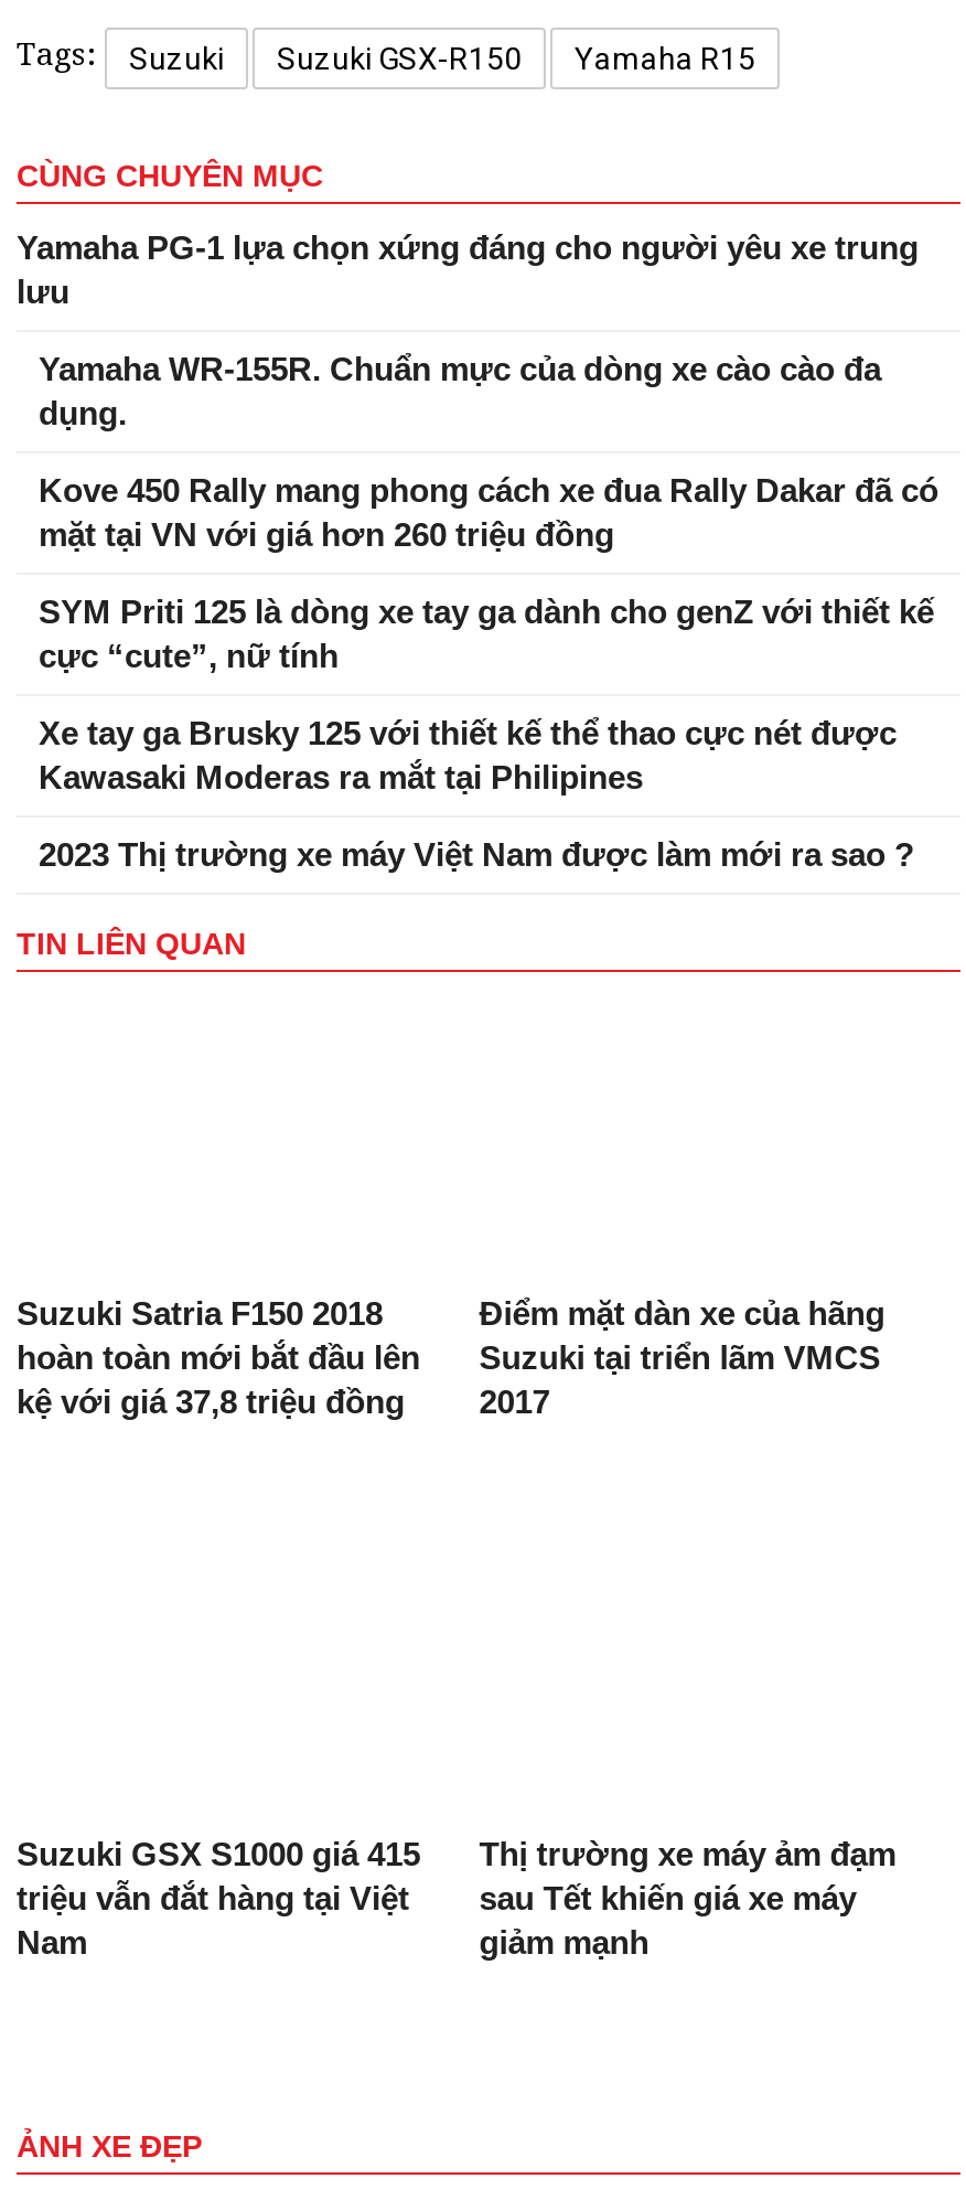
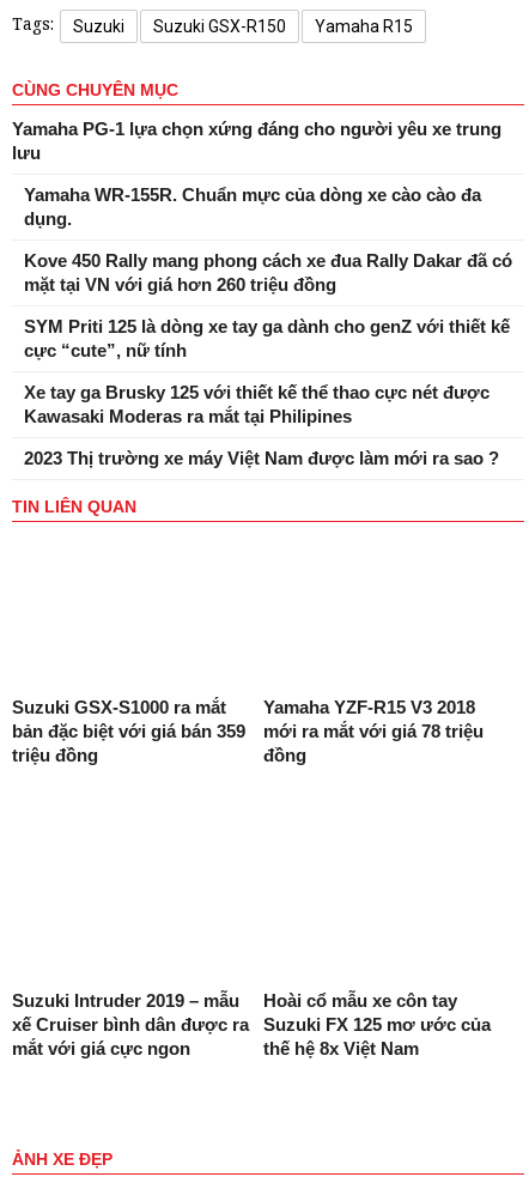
- Suzuki Satria F150 2018
- hoàn toàn mới bắt đầu lên
- kệ với giá 37,8 triệu đồng
+ Suzuki GSX-S1000 ra mắt
+ bản đặc biệt với giá bán 359
+ triệu đồng

- Điểm mặt dàn xe của hãng
- Suzuki tại triển lãm VMCS
- 2017
+ Yamaha YZF-R15 V3 2018
+ mới ra mắt với giá 78 triệu
+ đồng

- Suzuki GSX S1000 giá 415
- triệu vẫn đắt hàng tại Việt
- Nam
+ Suzuki Intruder 2019 – mẫu
+ xế Cruiser bình dân được ra
+ mắt với giá cực ngon

- Thị trường xe máy ảm đạm
- sau Tết khiến giá xe máy
- giảm mạnh
+ Hoài cổ mẫu xe côn tay
+ Suzuki FX 125 mơ ước của
+ thế hệ 8x Việt Nam
